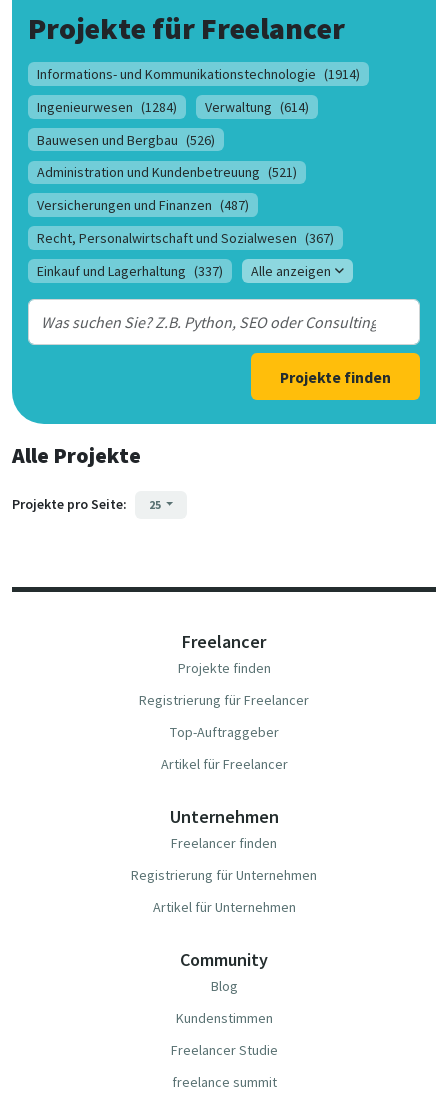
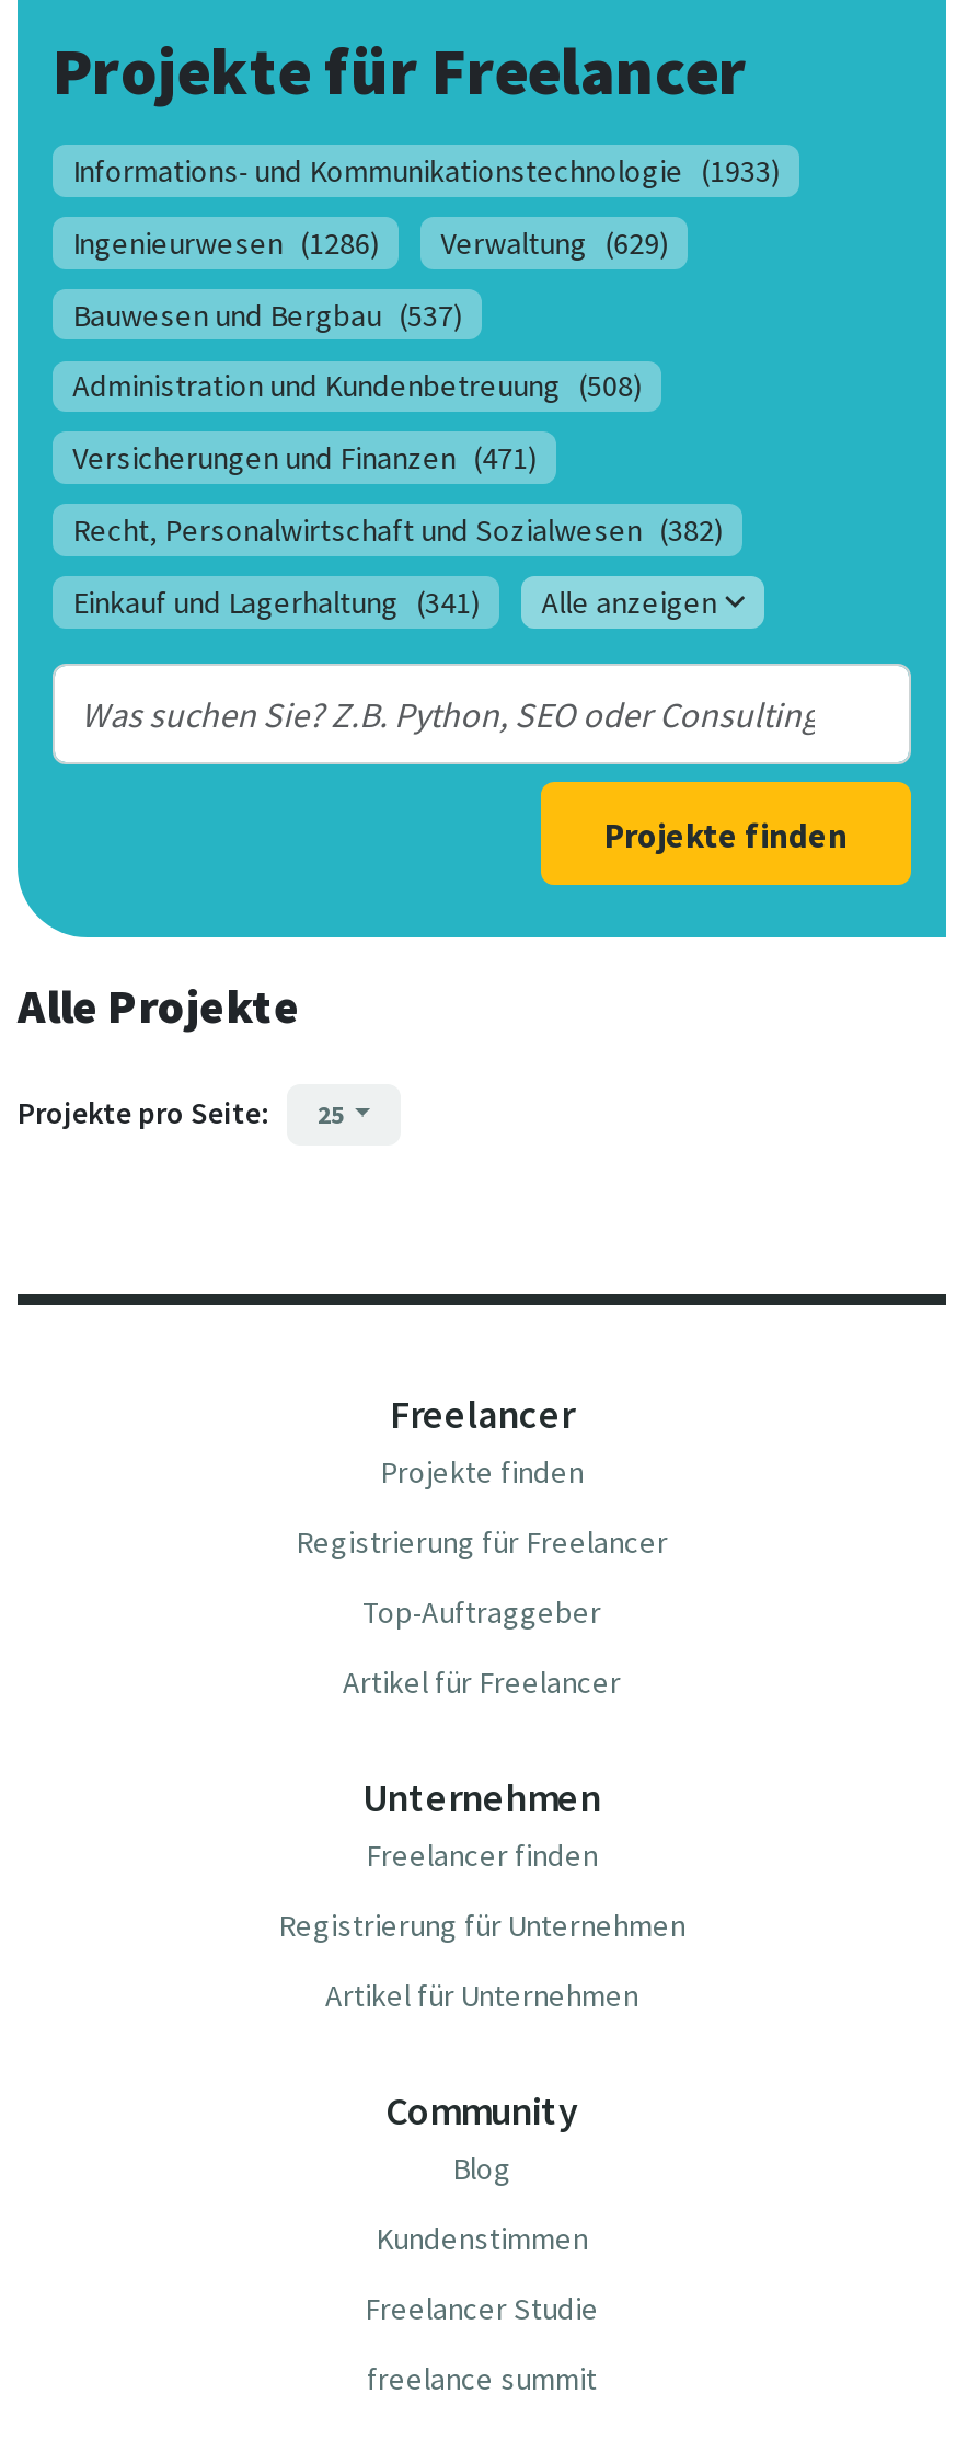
- Informations- und Kommunikationstechnologie (1914)
+ Informations- und Kommunikationstechnologie (1933)

- Ingenieurwesen (1284)
+ Ingenieurwesen (1286)

- Verwaltung (614)
+ Verwaltung (629)

- Bauwesen und Bergbau (526)
+ Bauwesen und Bergbau (537)

- Administration und Kundenbetreuung (521)
+ Administration und Kundenbetreuung (508)

- Versicherungen und Finanzen (487)
+ Versicherungen und Finanzen (471)

- Recht, Personalwirtschaft und Sozialwesen (367)
+ Recht, Personalwirtschaft und Sozialwesen (382)

- Einkauf und Lagerhaltung (337)
+ Einkauf und Lagerhaltung (341)
